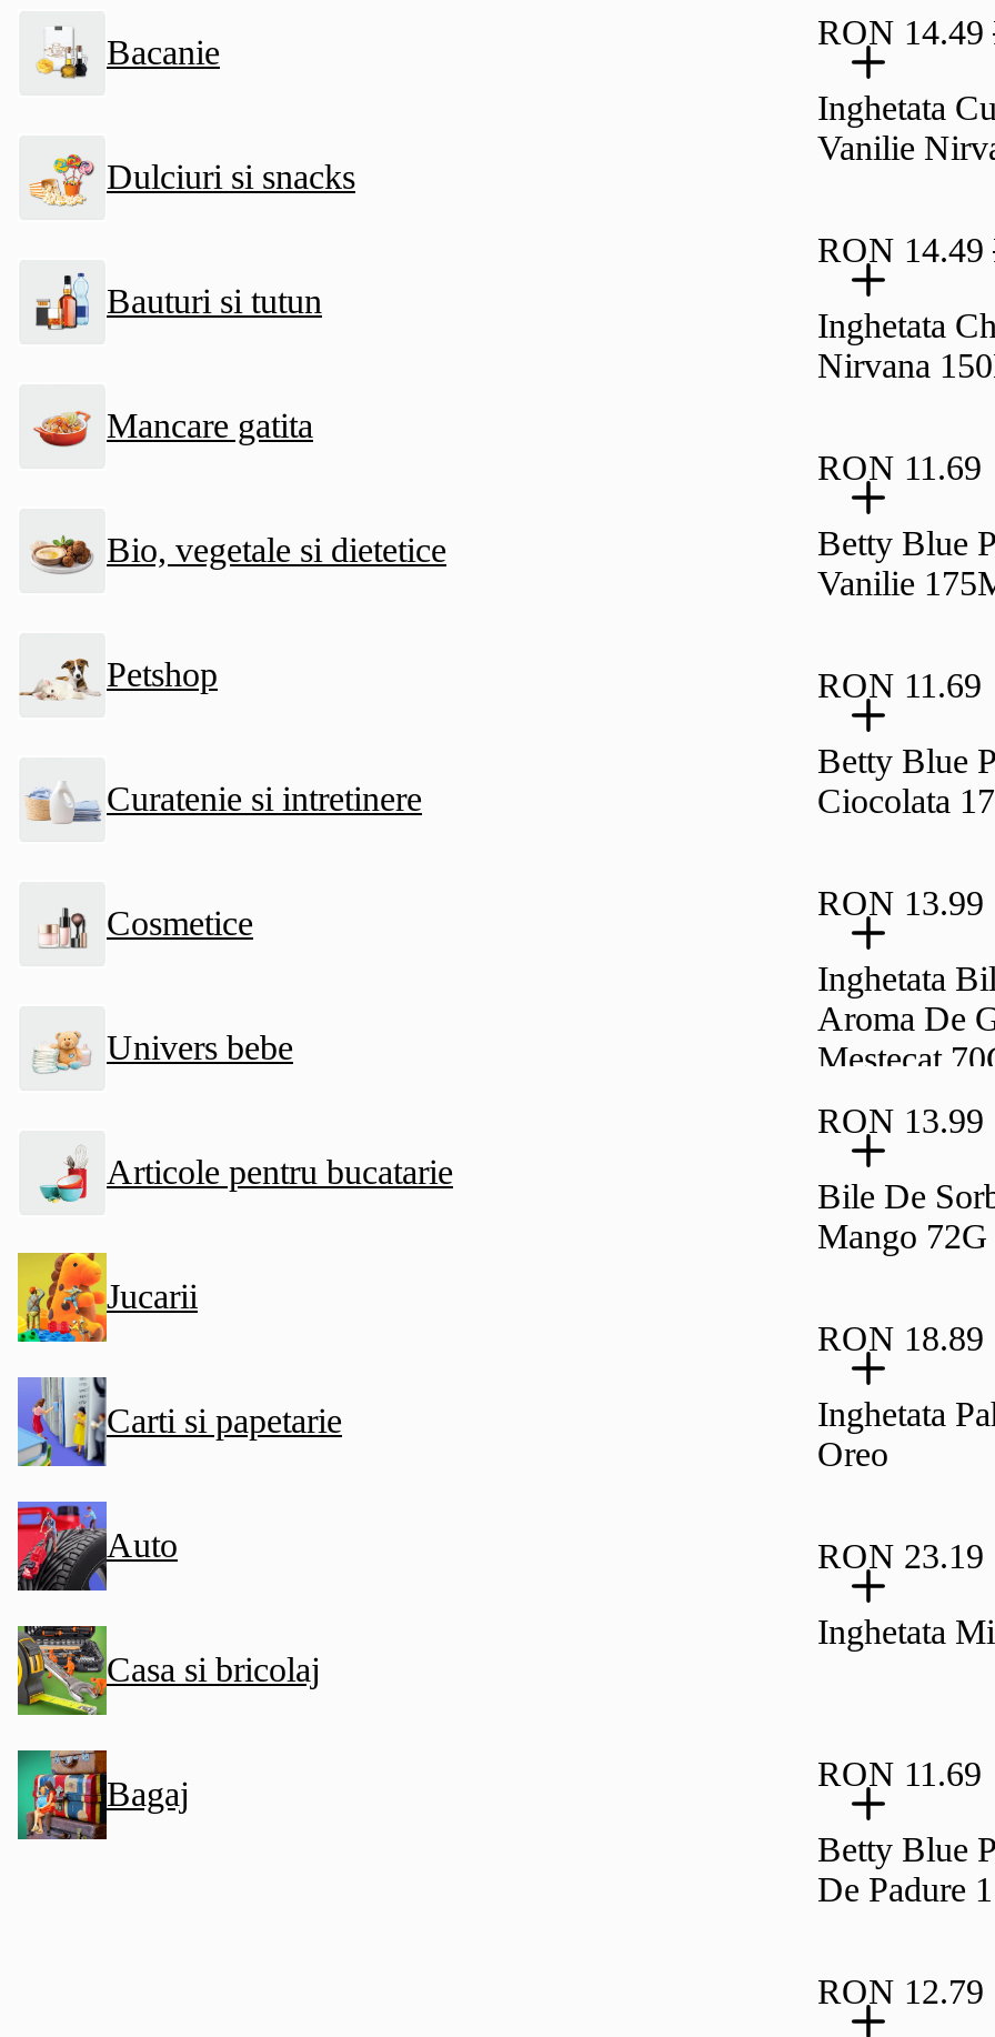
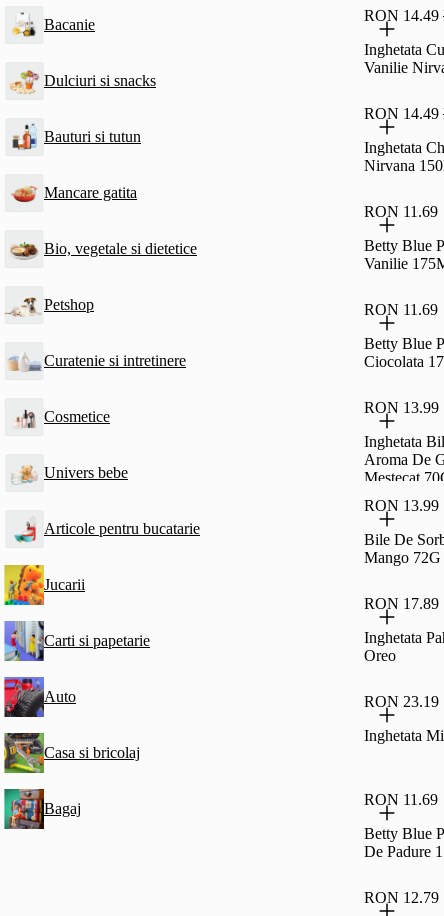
- RON 18.89
+ RON 17.89
